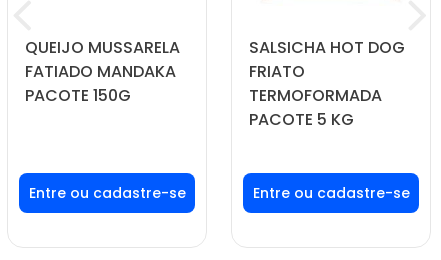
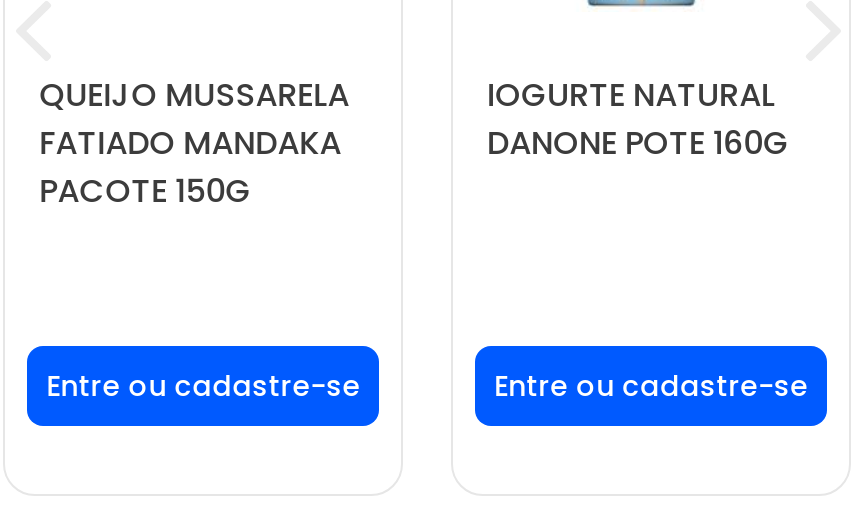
- SALSICHA HOT DOG
- FRIATO
- TERMOFORMADA
- PACOTE 5 KG
+ IOGURTE NATURAL
+ DANONE POTE 160G
